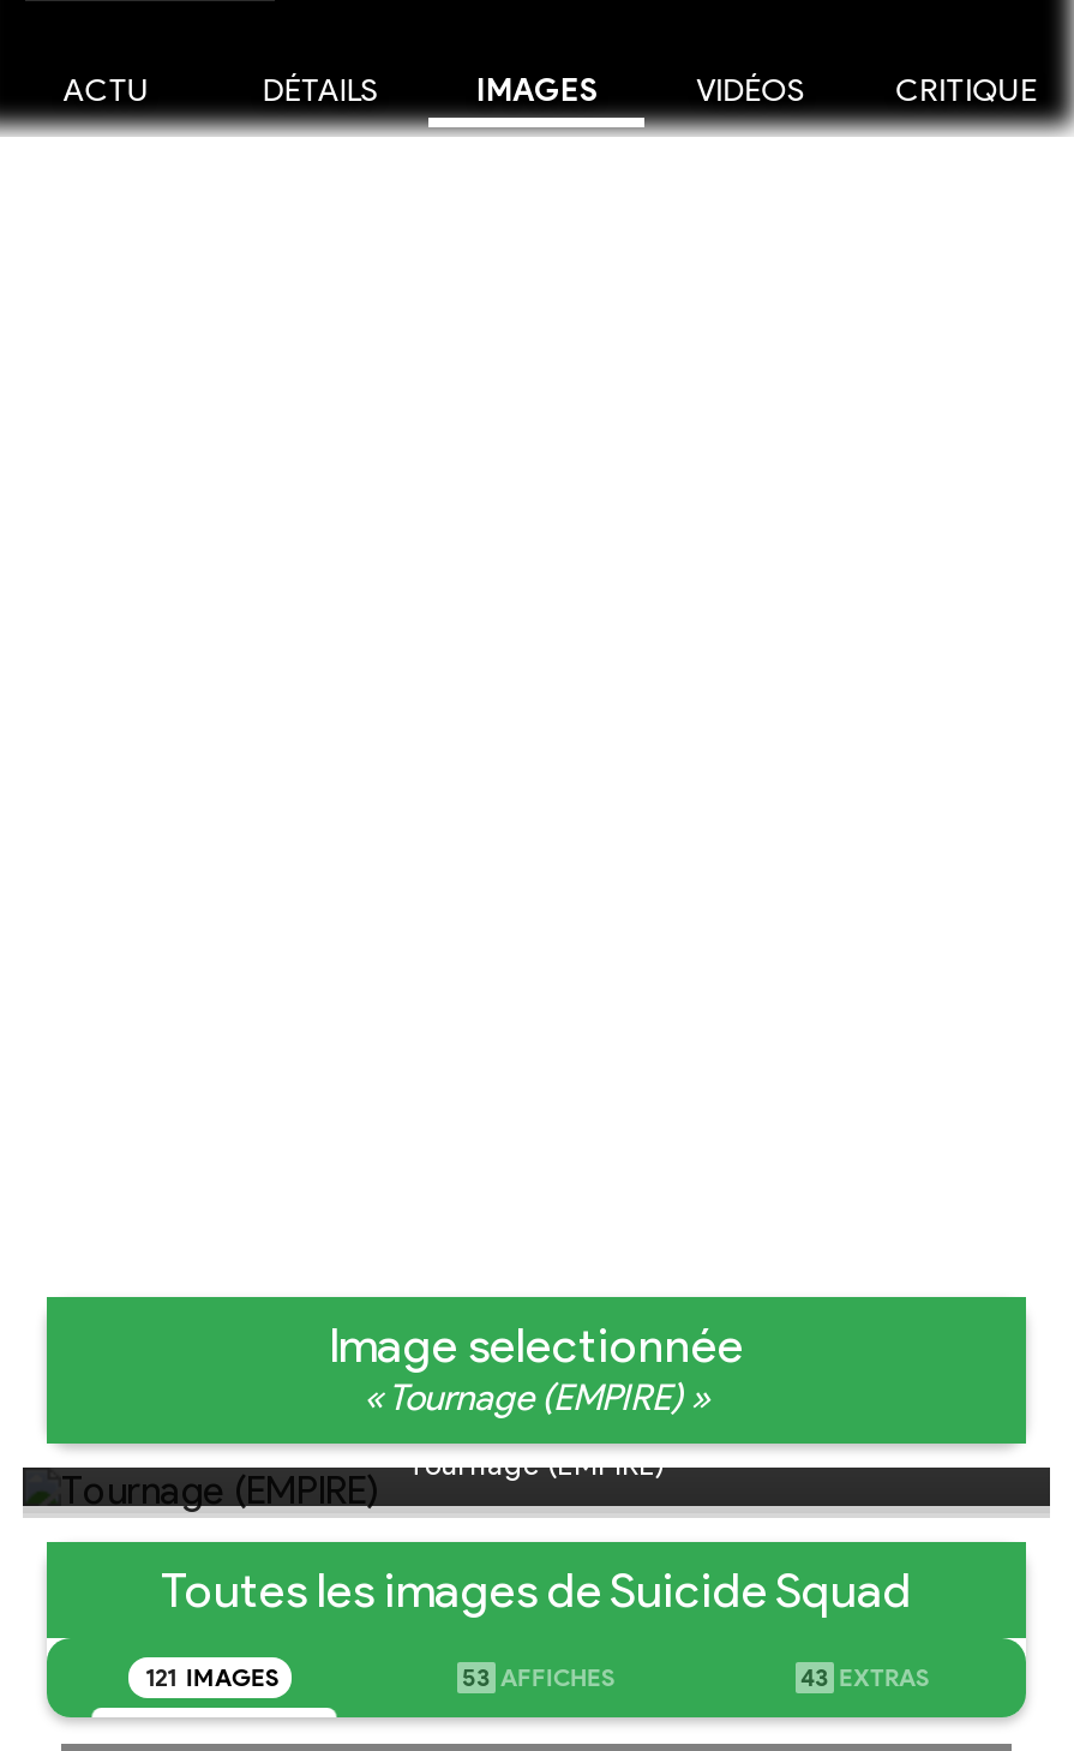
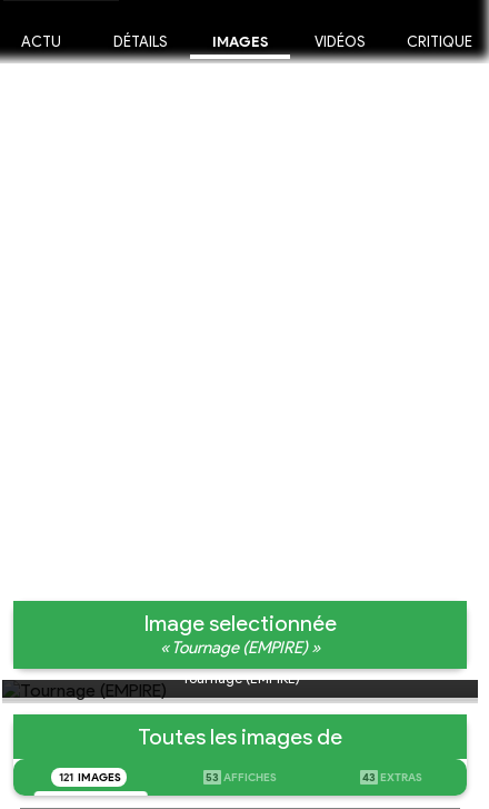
- Toutes les images de Suicide Squad
+ Toutes les images de
